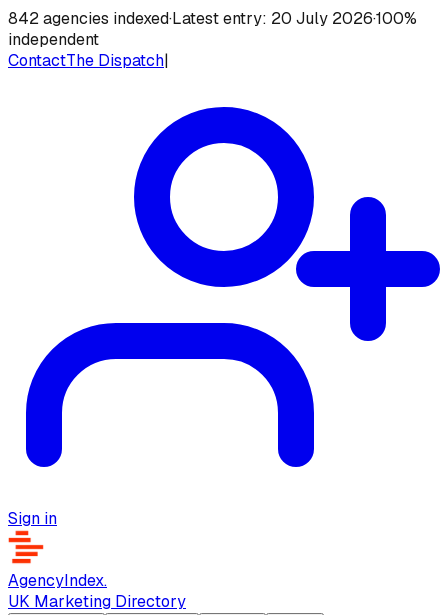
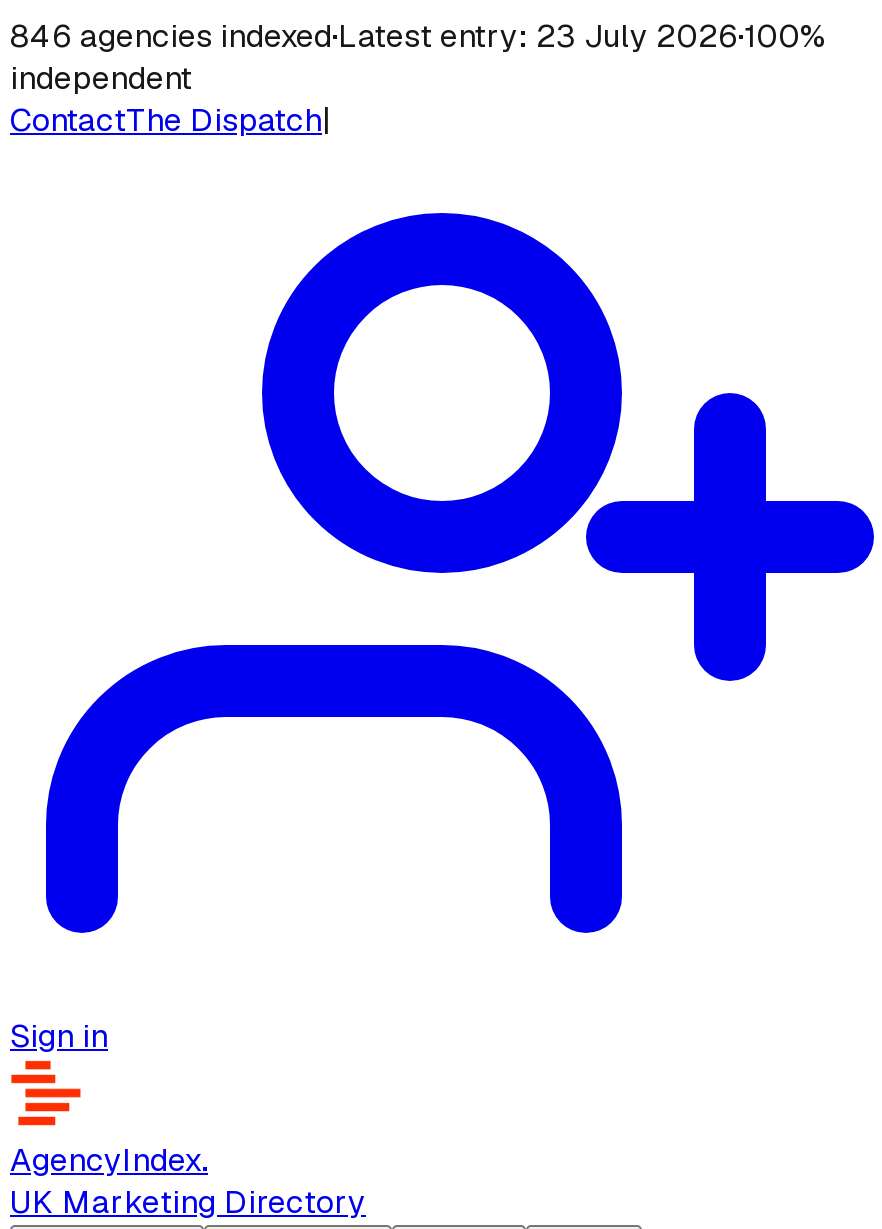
- 842 agencies indexed·Latest entry: 20 July 2026·100%
+ 846 agencies indexed·Latest entry: 23 July 2026·100%
